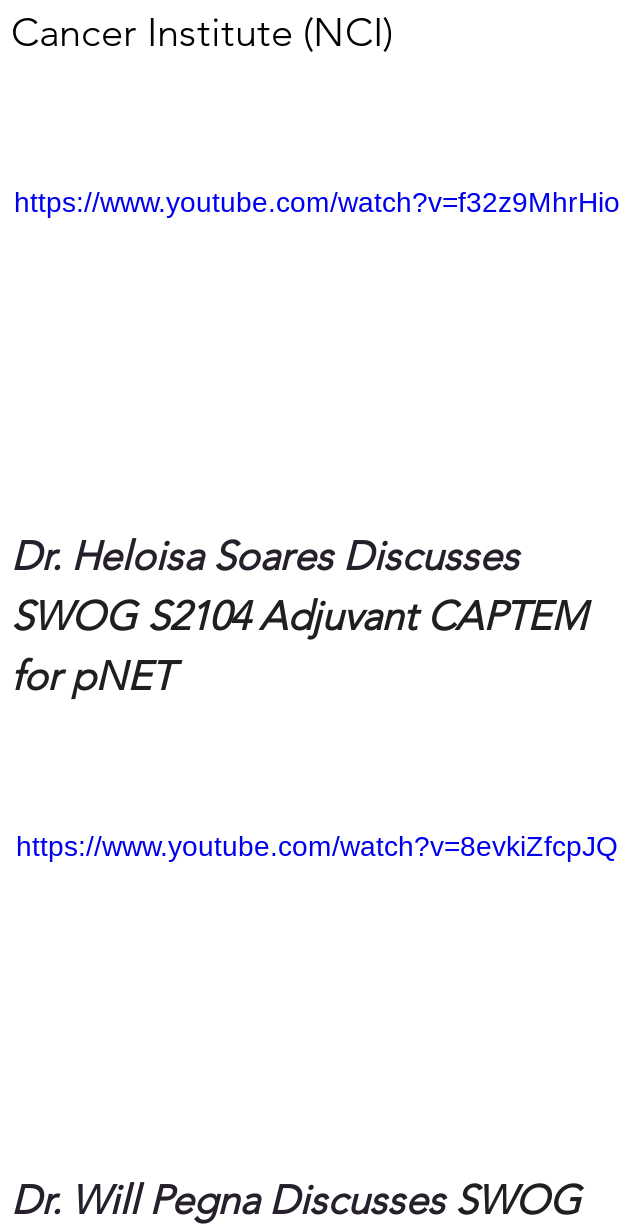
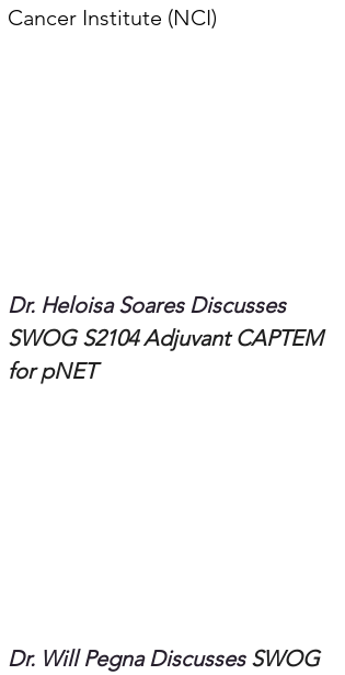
- https://www.youtube.com/watch?v=f32z9MhrHio

- https://www.youtube.com/watch?v=8evkiZfcpJQ
